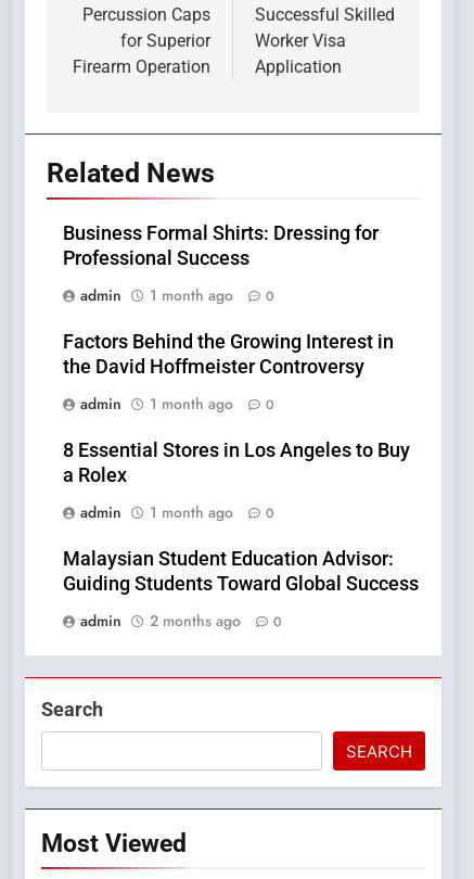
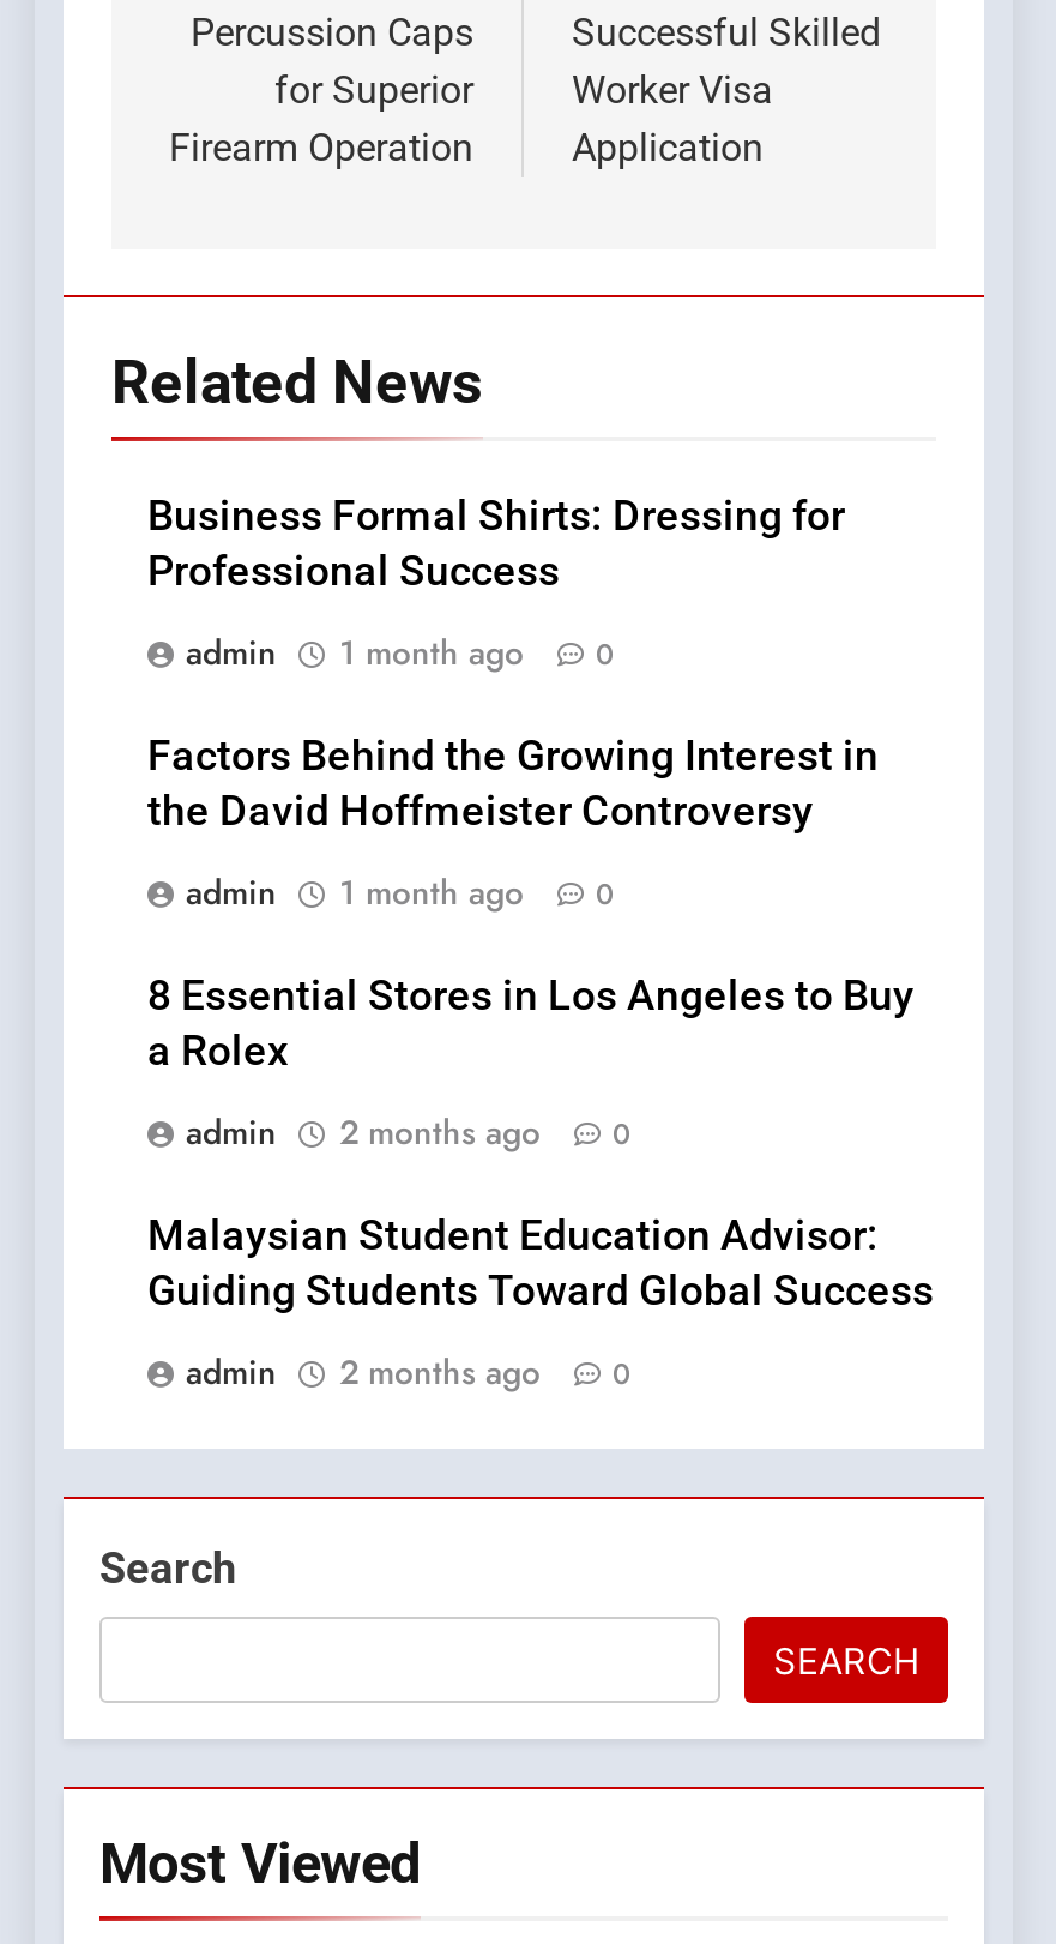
- admin 1 month ago 0
+ admin 2 months ago 0
